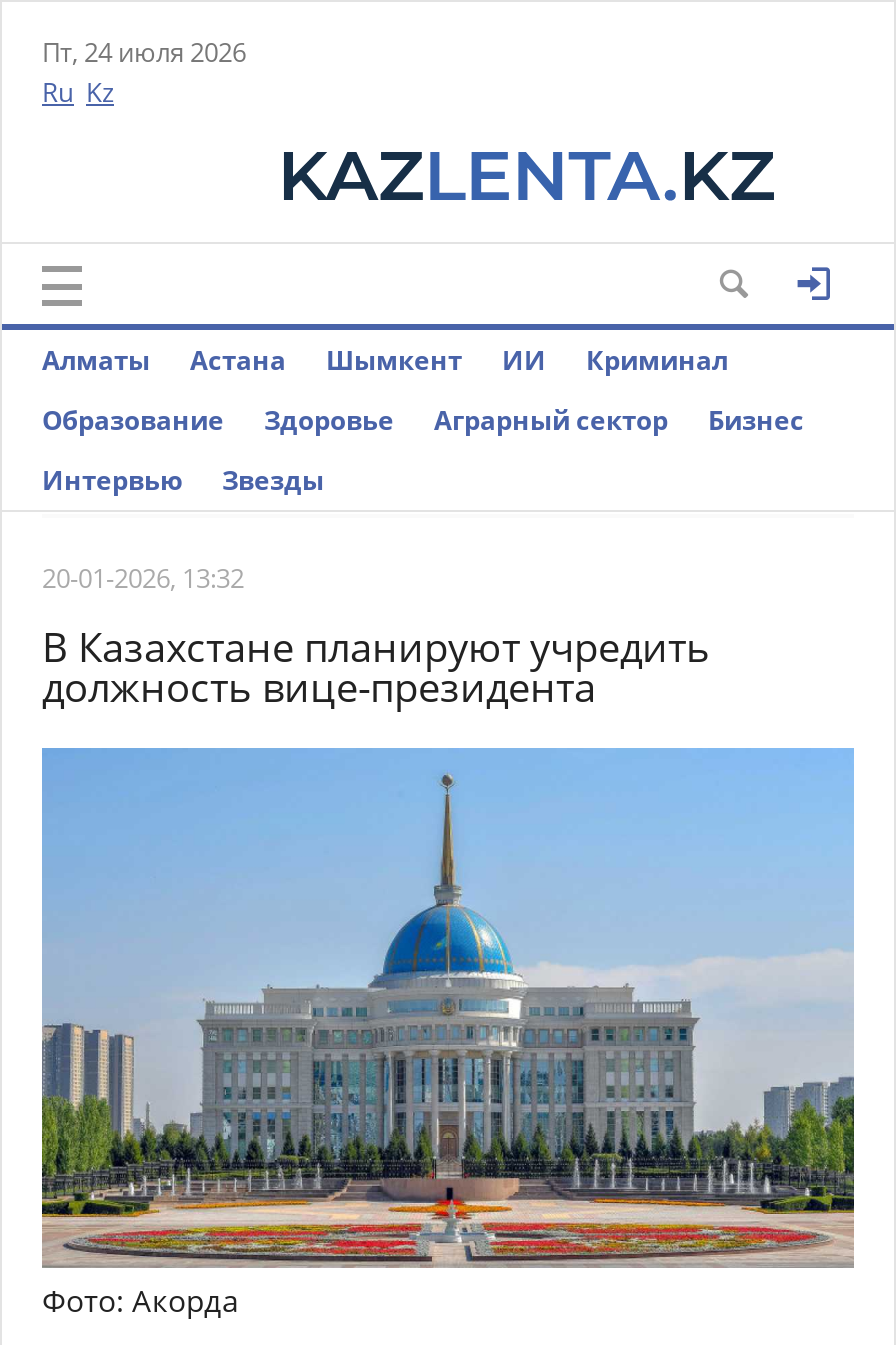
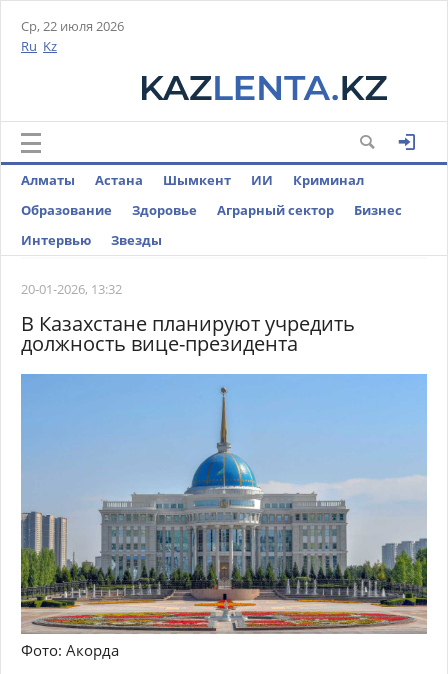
- Пт, 24 июля 2026
+ Ср, 22 июля 2026
